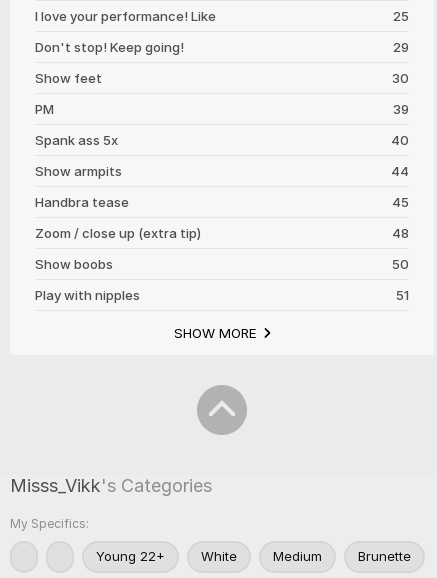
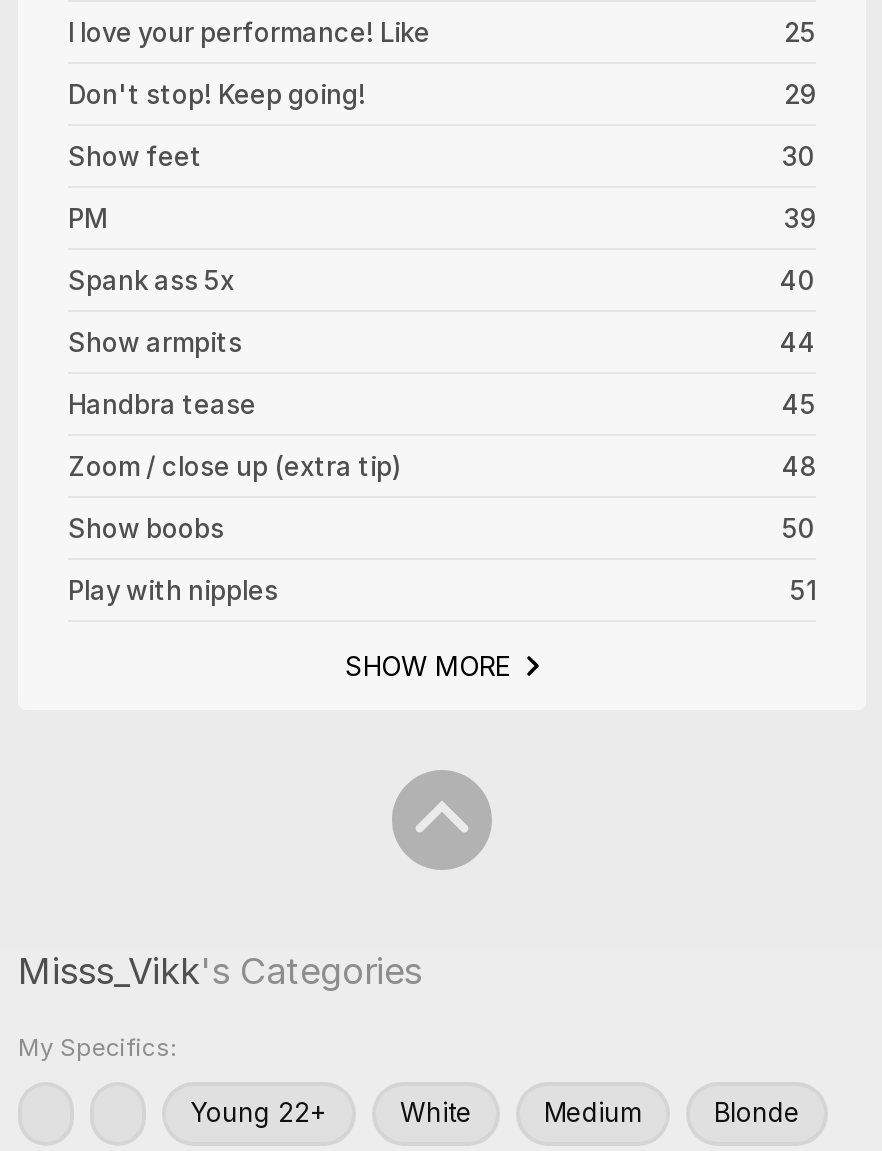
- Brunette
+ Blonde
